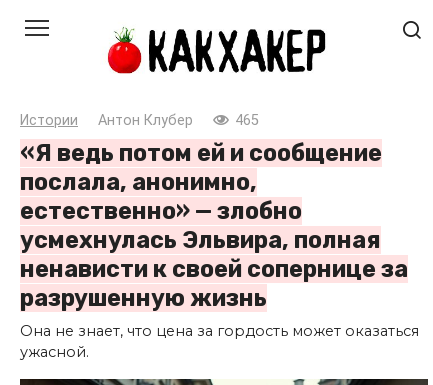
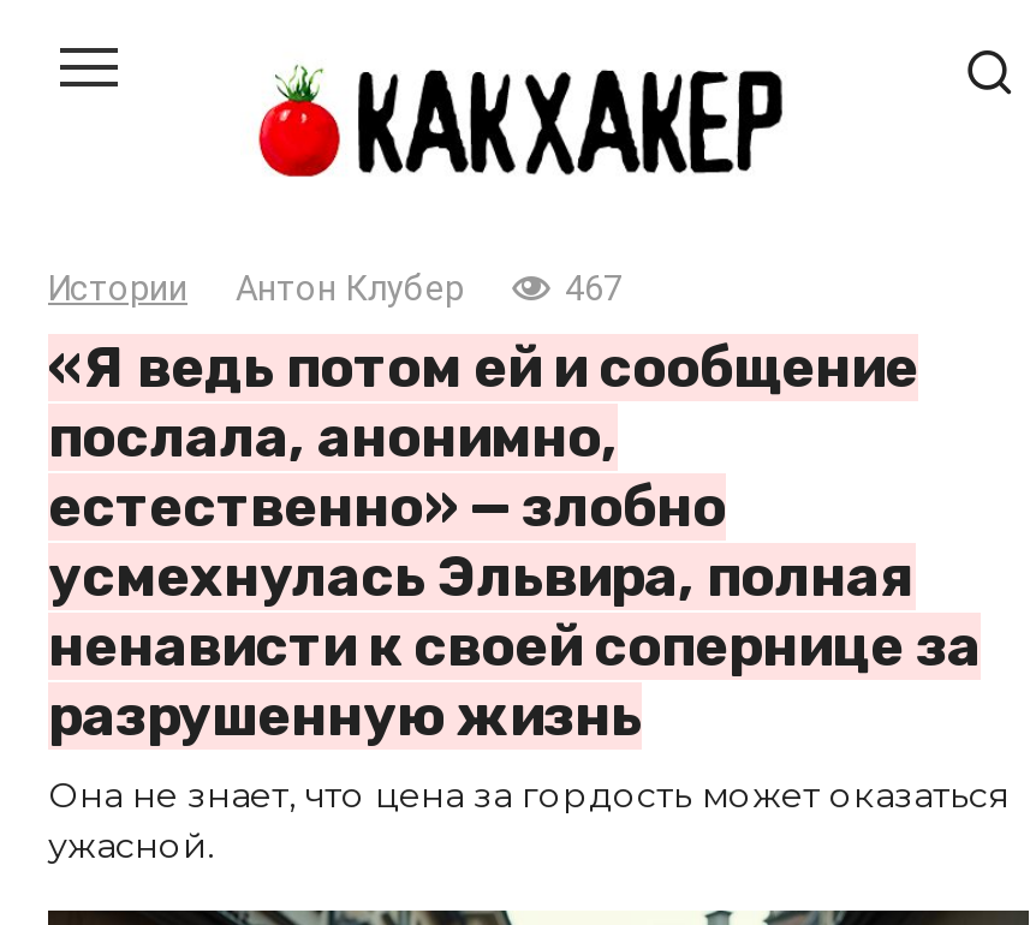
- 465
+ 467
